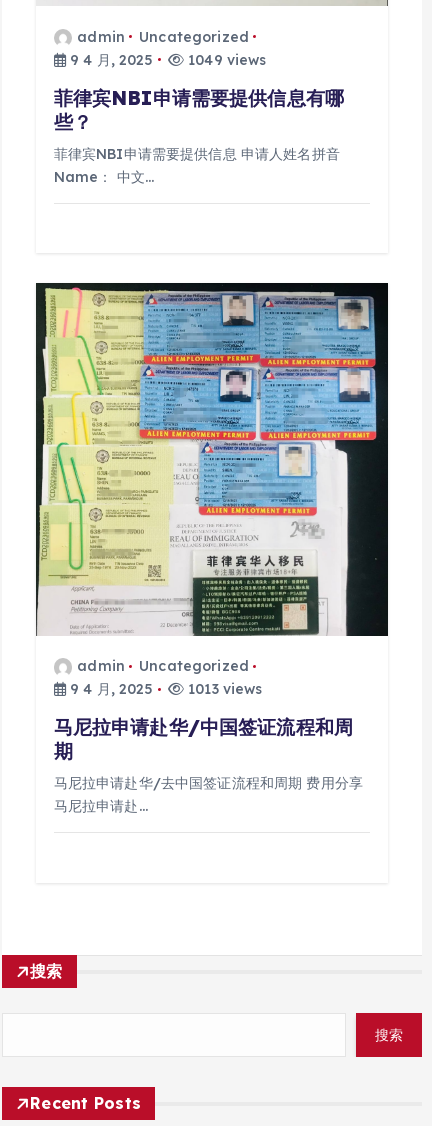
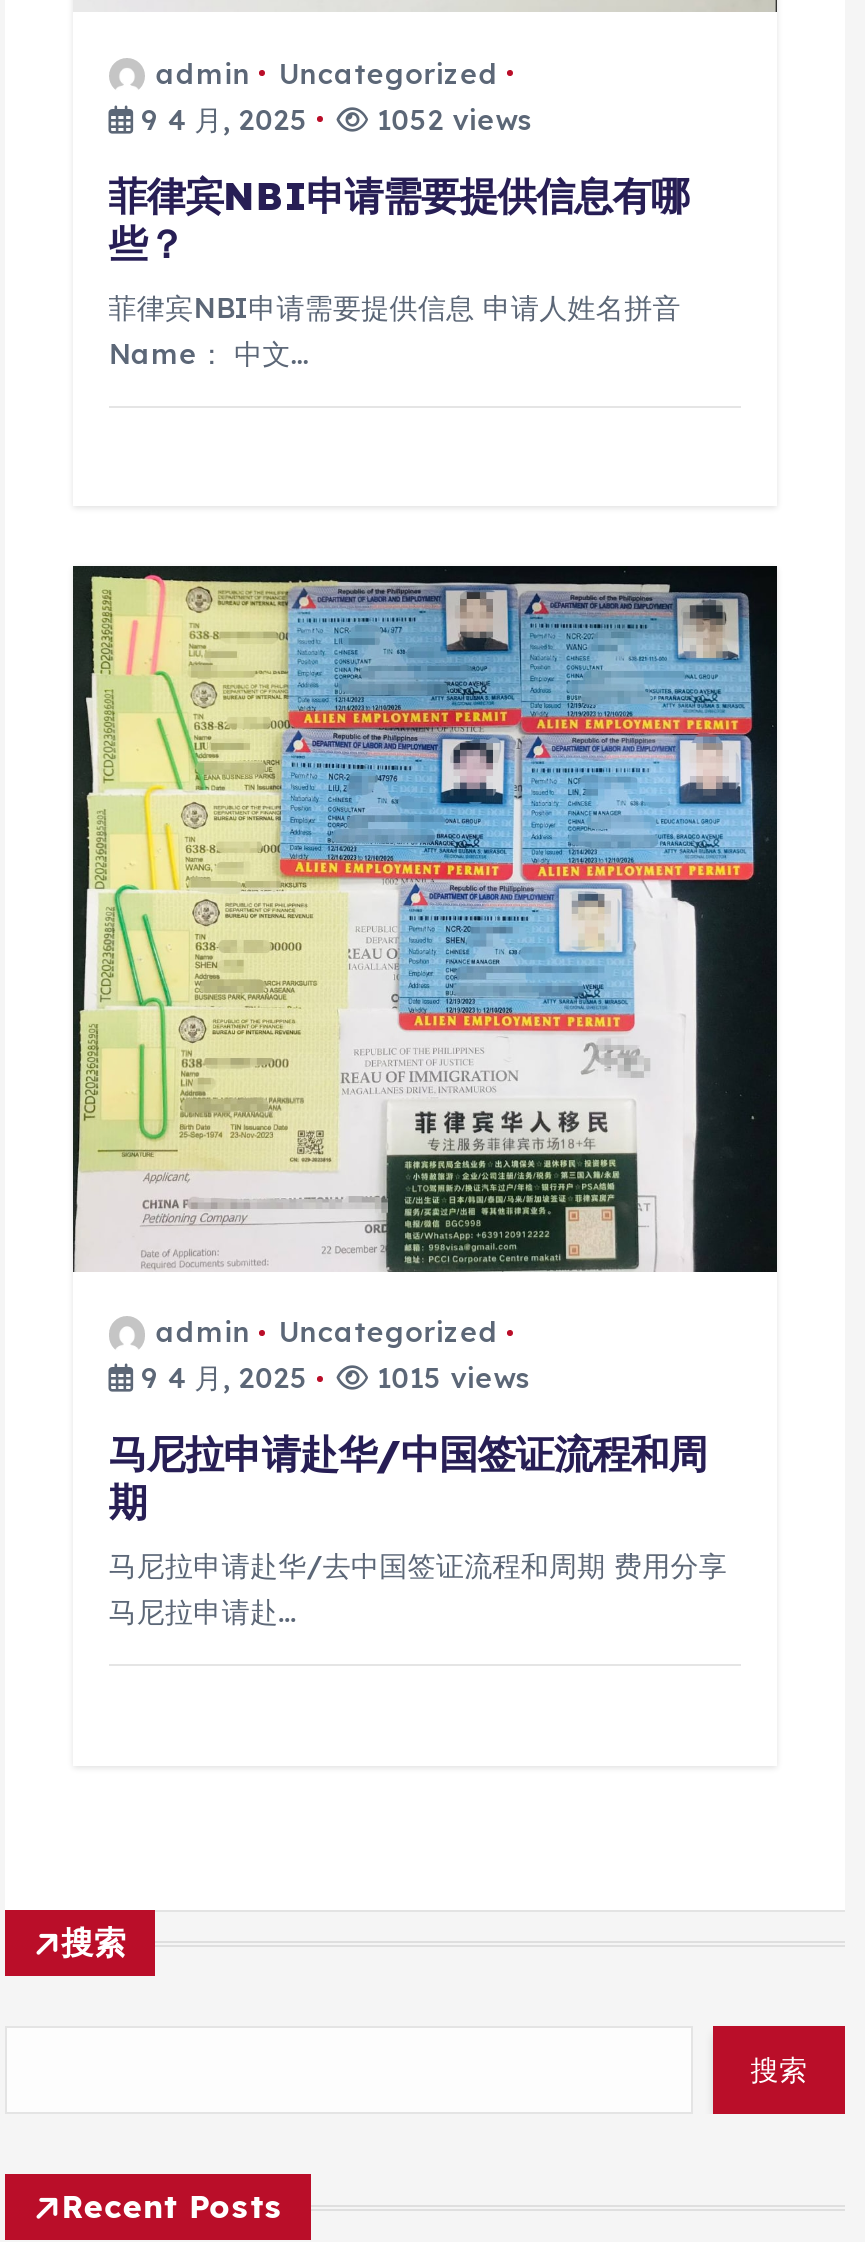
- 9 4 月, 2025 1049 views
+ 9 4 月, 2025 1052 views

- 9 4 月, 2025 1013 views
+ 9 4 月, 2025 1015 views
